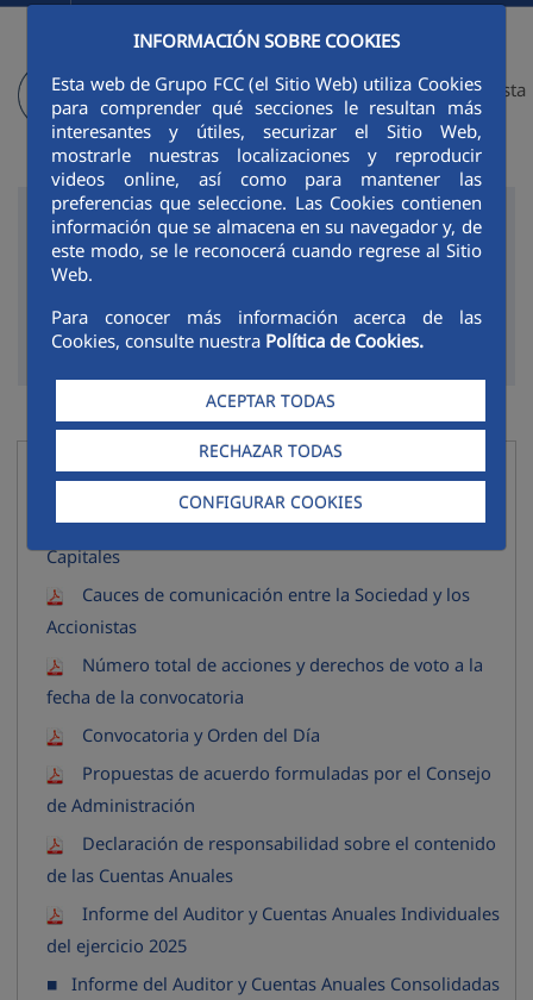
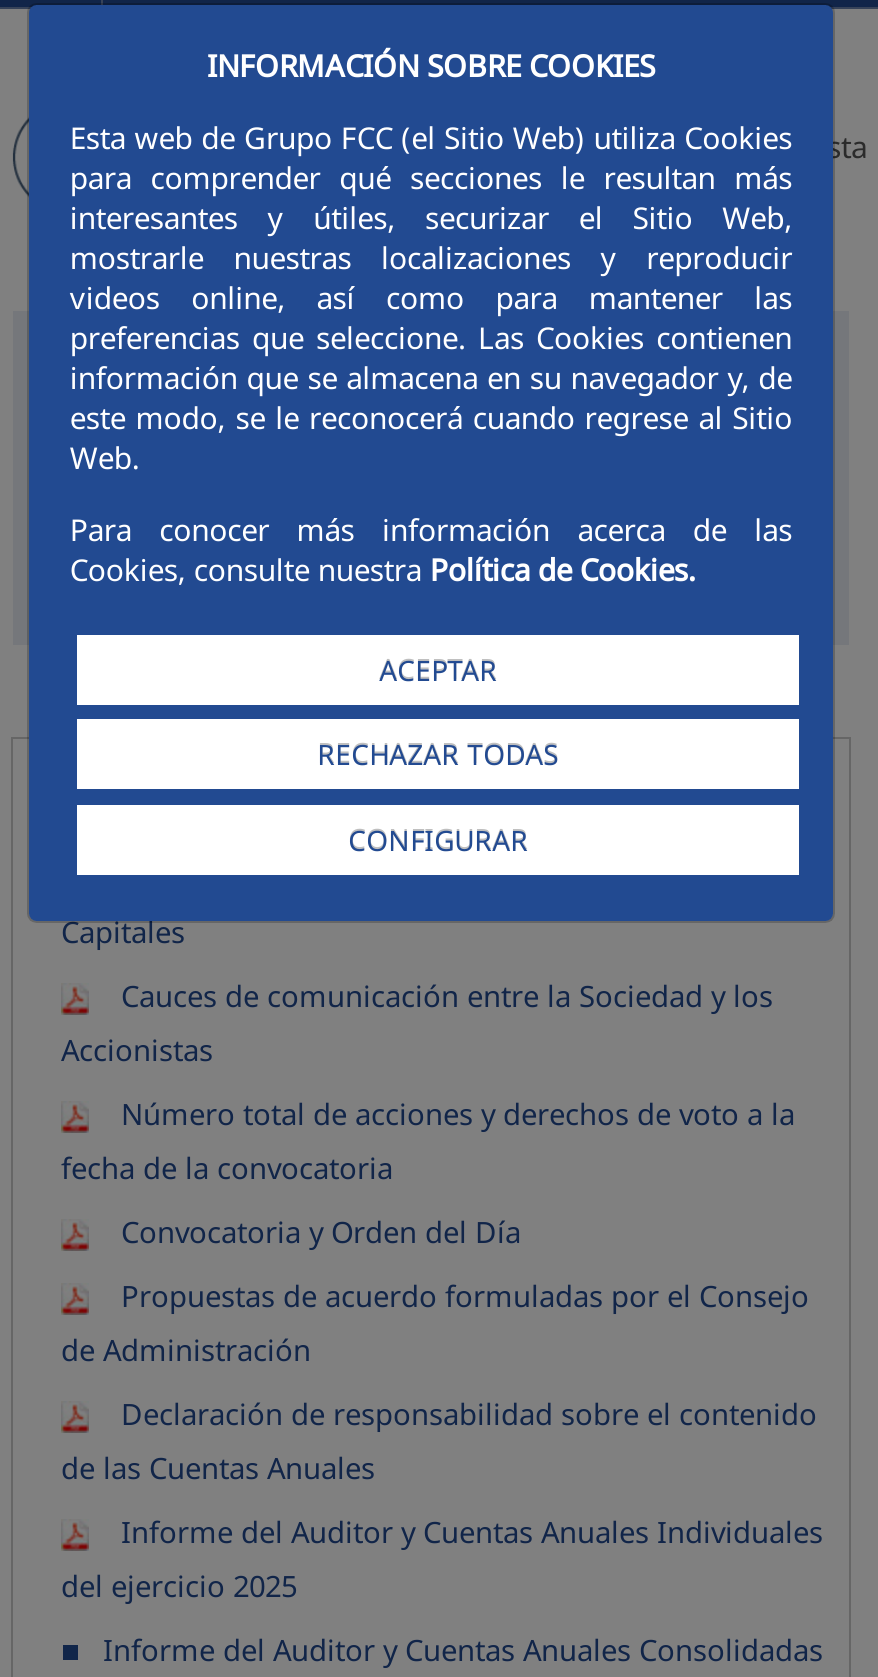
- ACEPTAR TODAS
+ ACEPTAR

- CONFIGURAR COOKIES
+ CONFIGURAR
